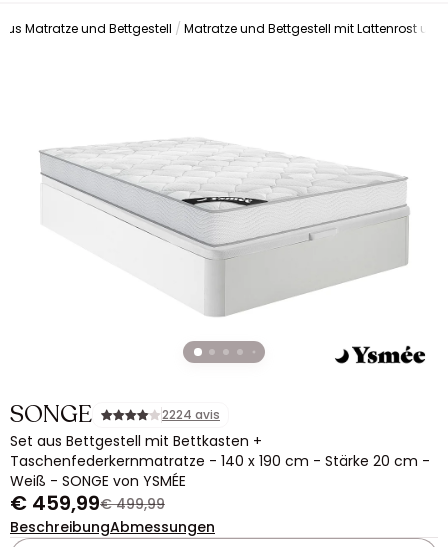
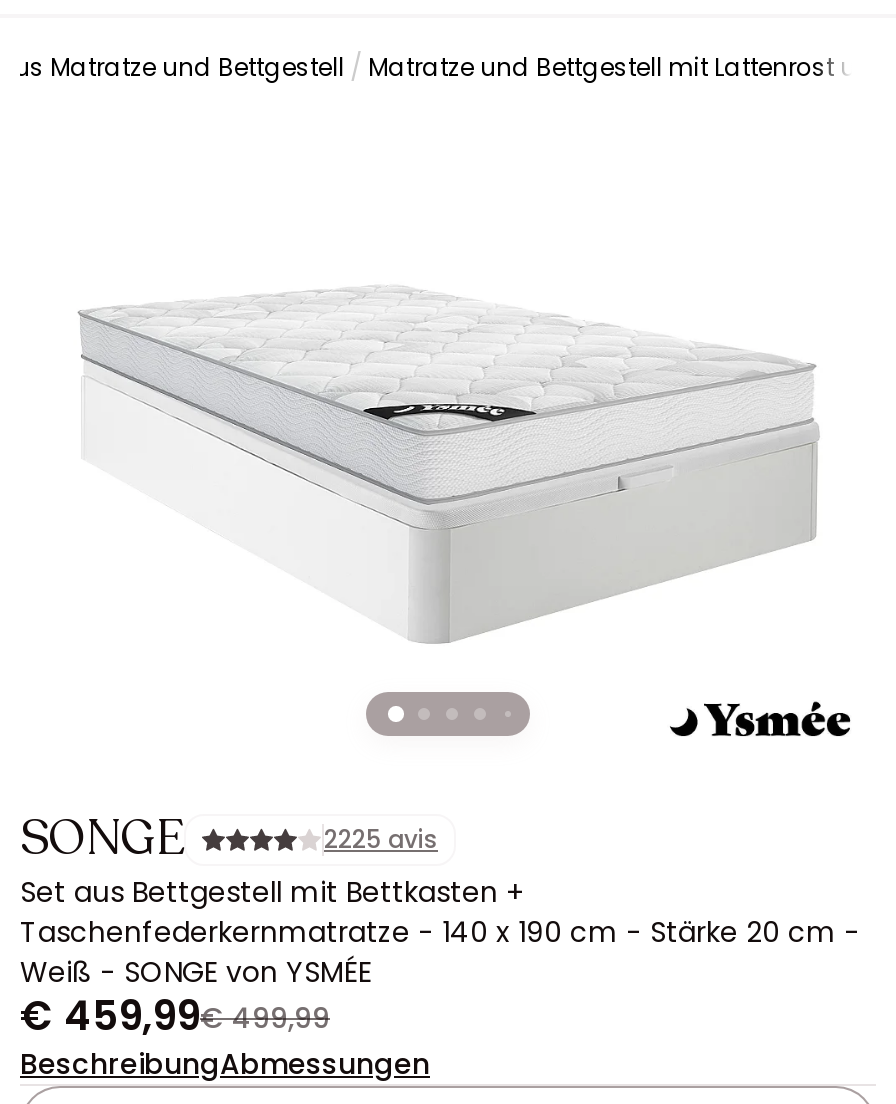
- 2224 avis
+ 2225 avis
